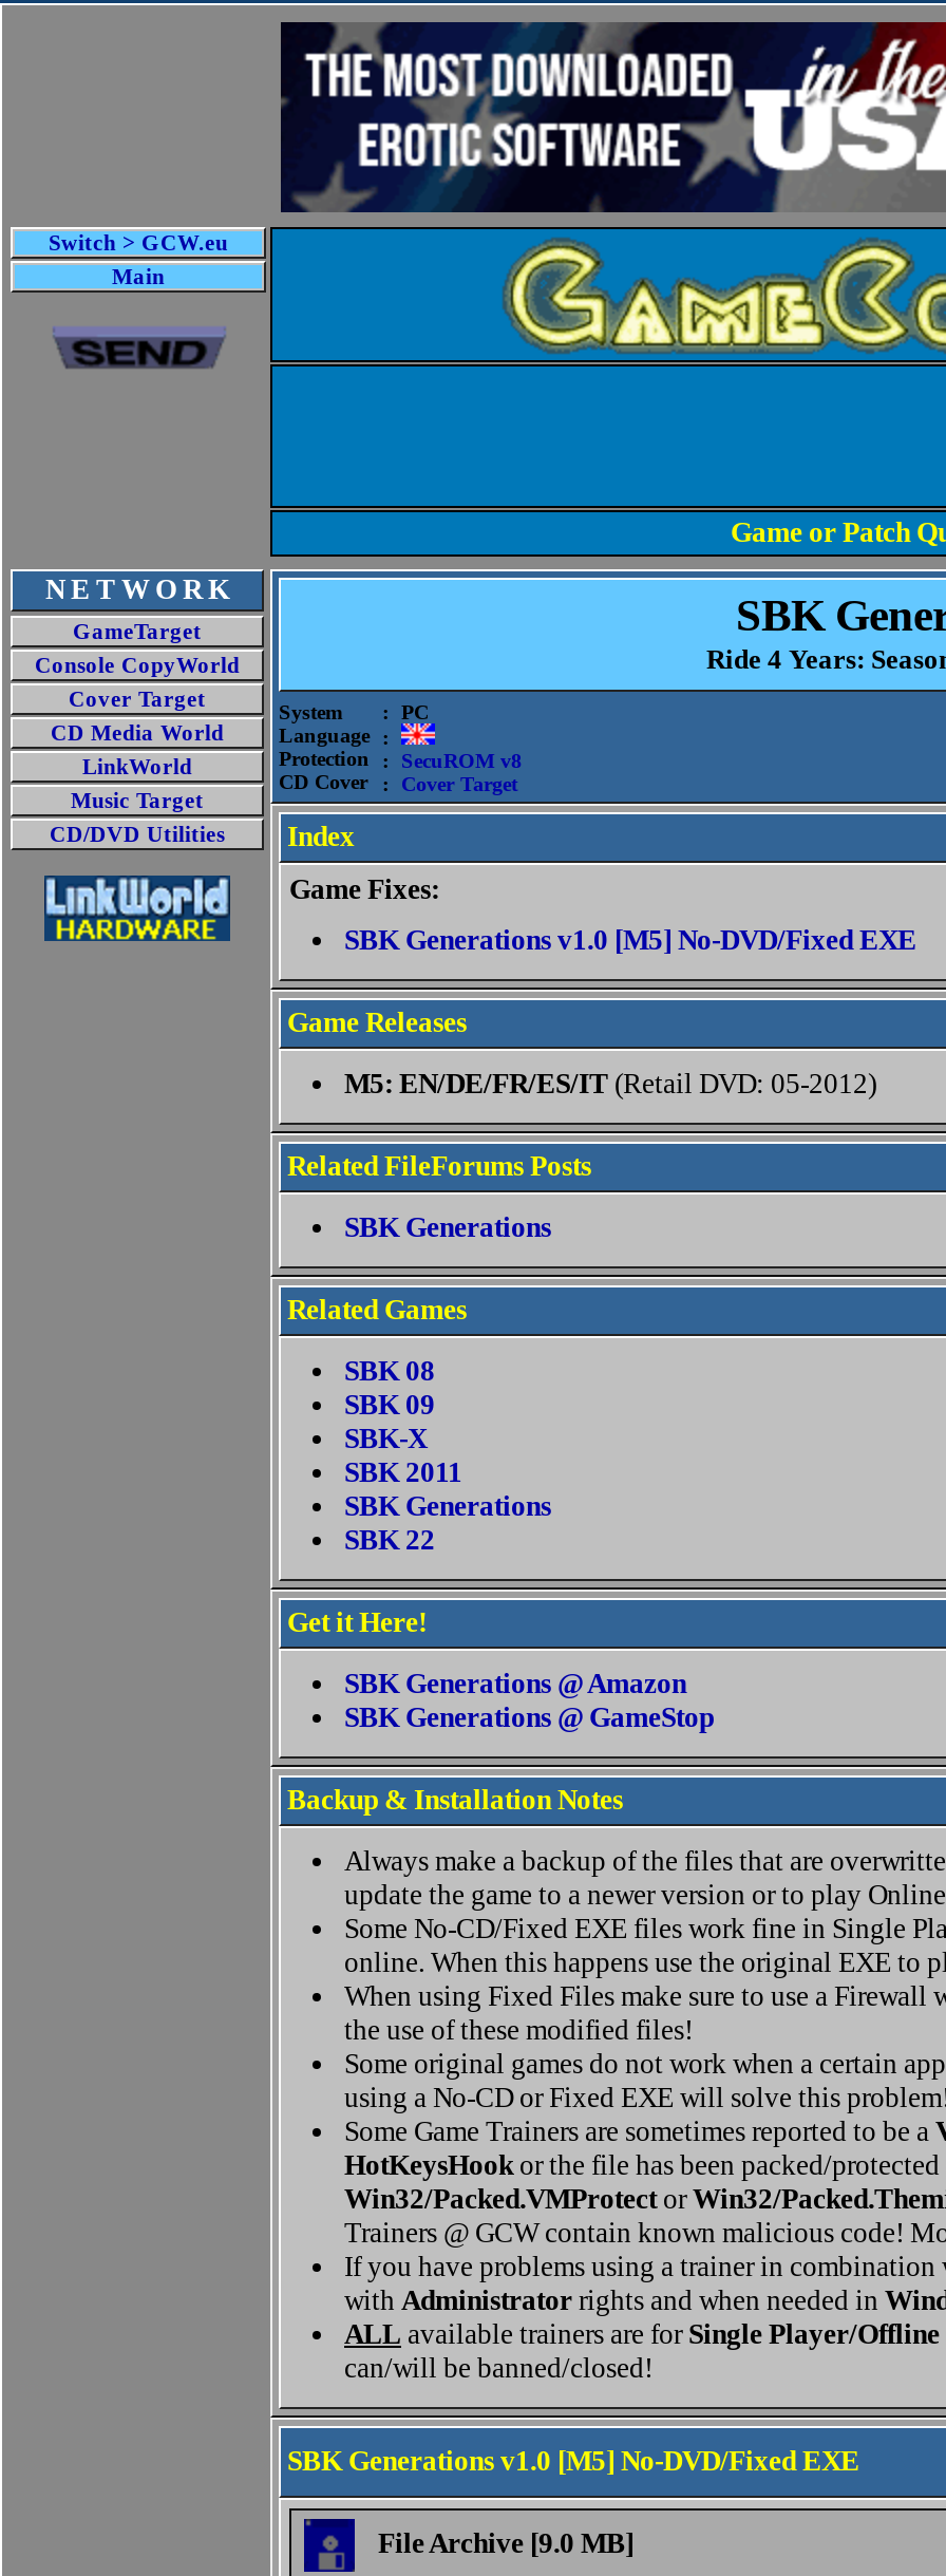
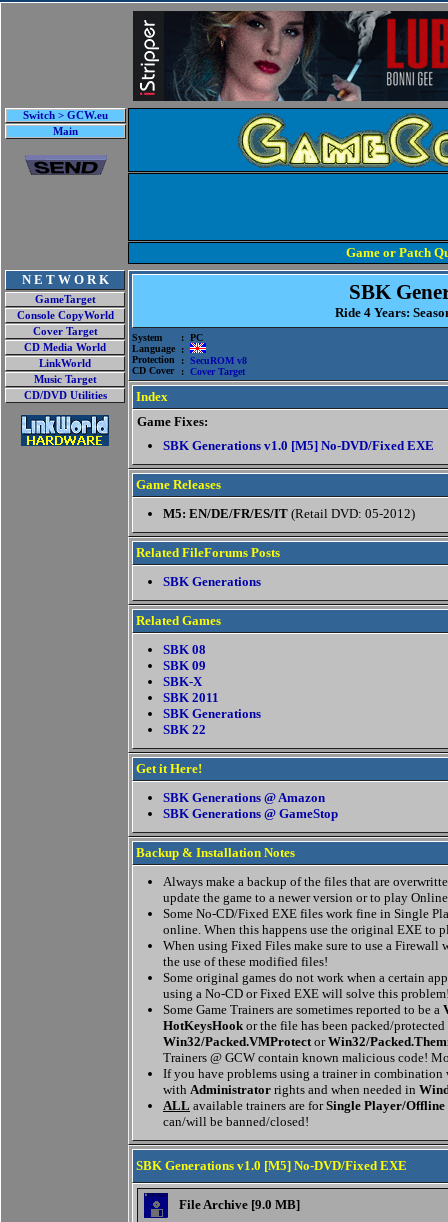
- [image]
+ [image]
